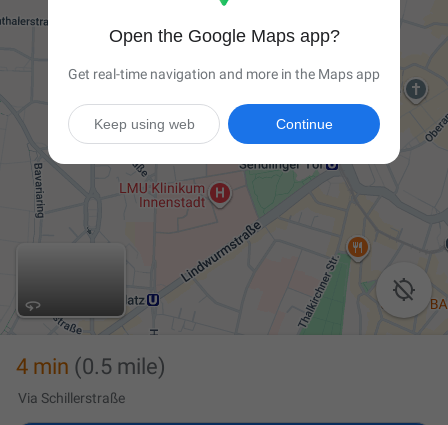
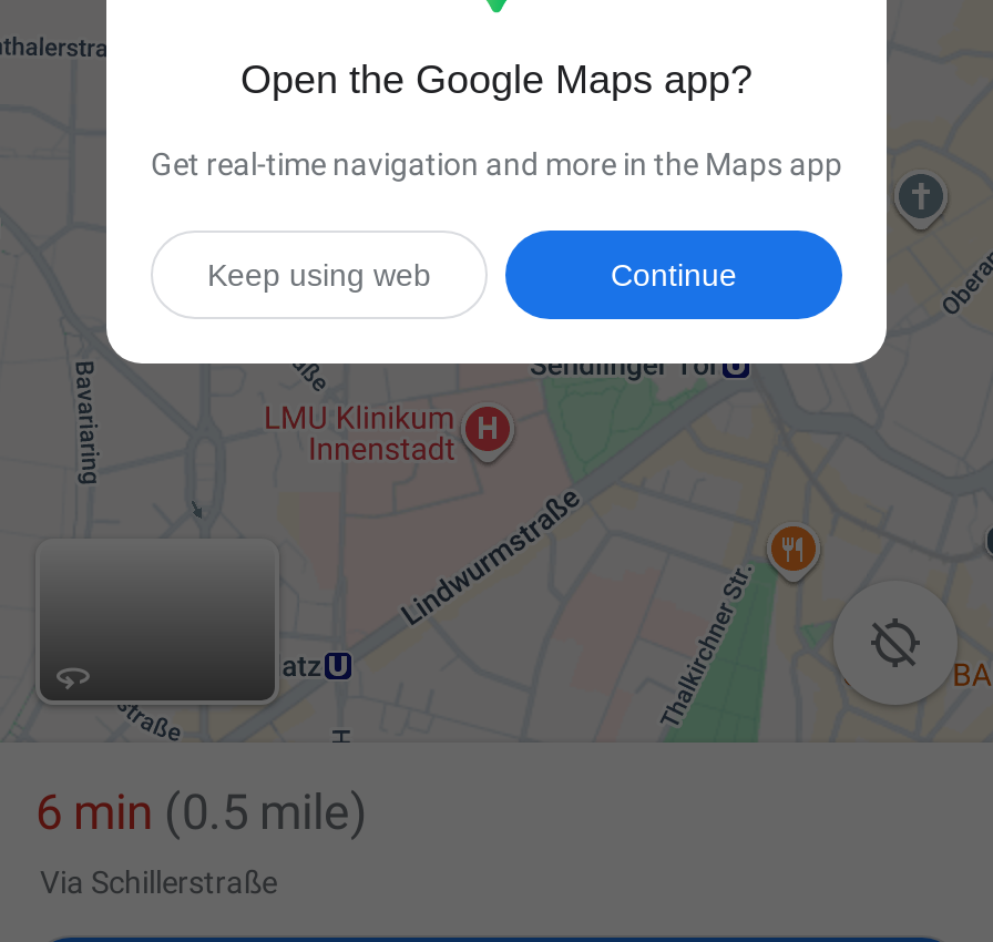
- 4 min (0.5 mile)
+ 6 min (0.5 mile)
